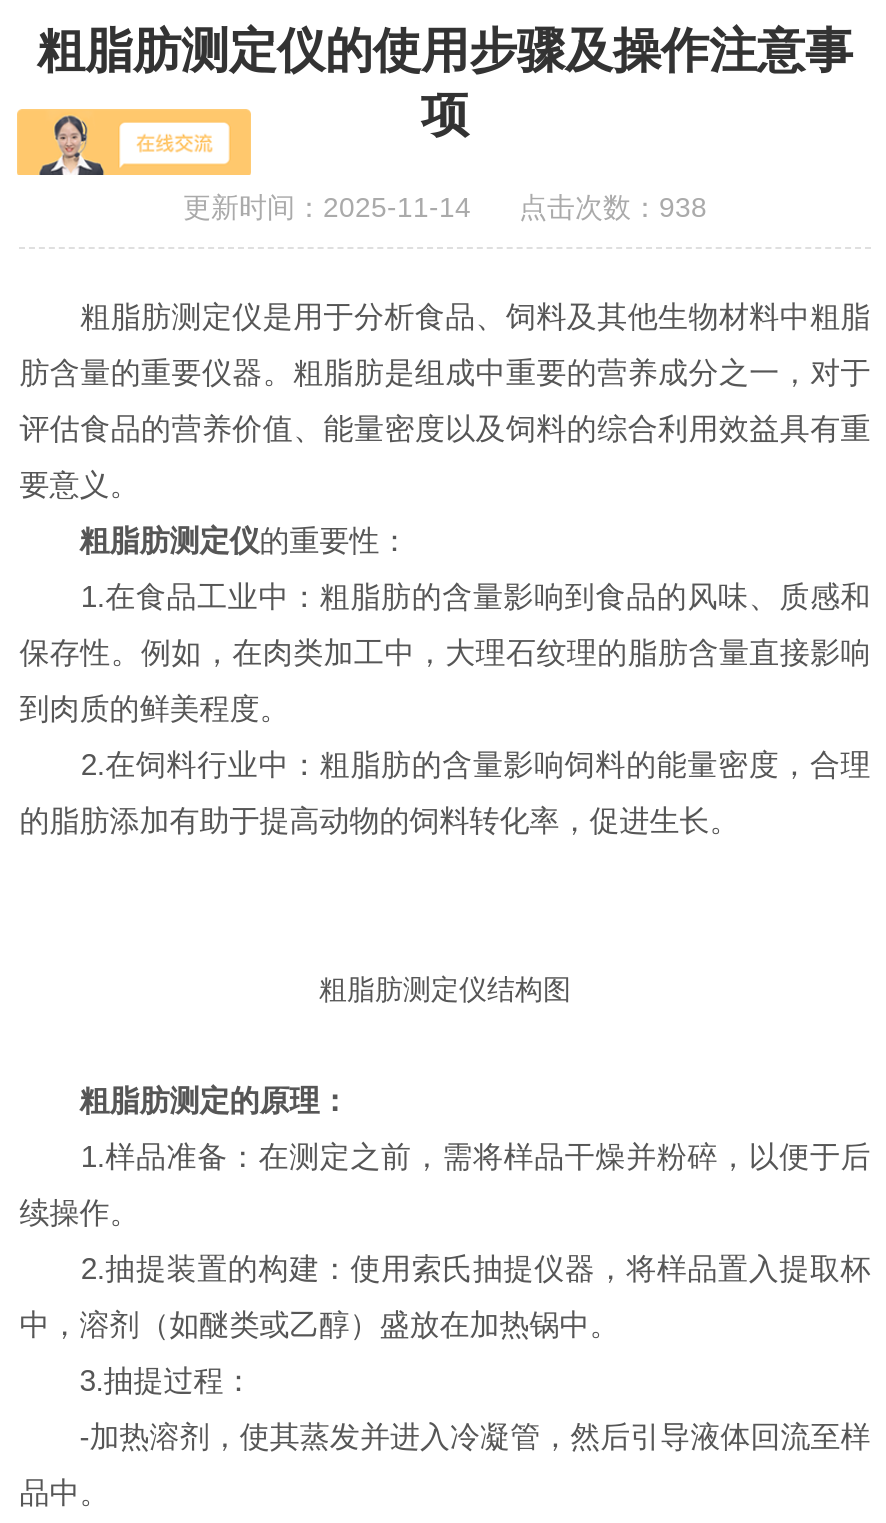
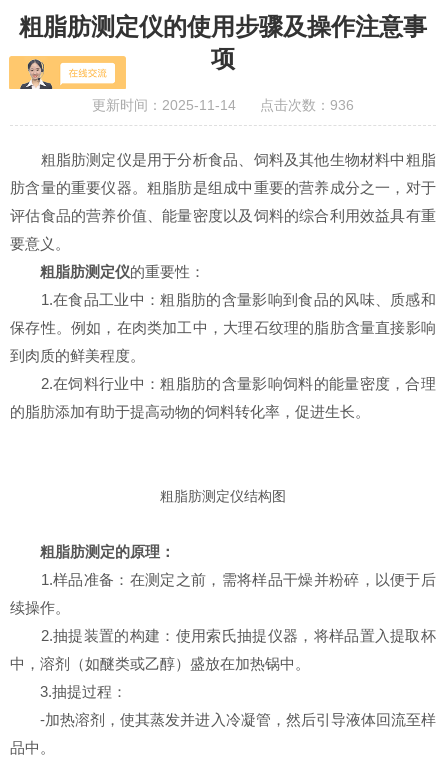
- 更新时间：2025-11-14 点击次数：938
+ 更新时间：2025-11-14 点击次数：936
